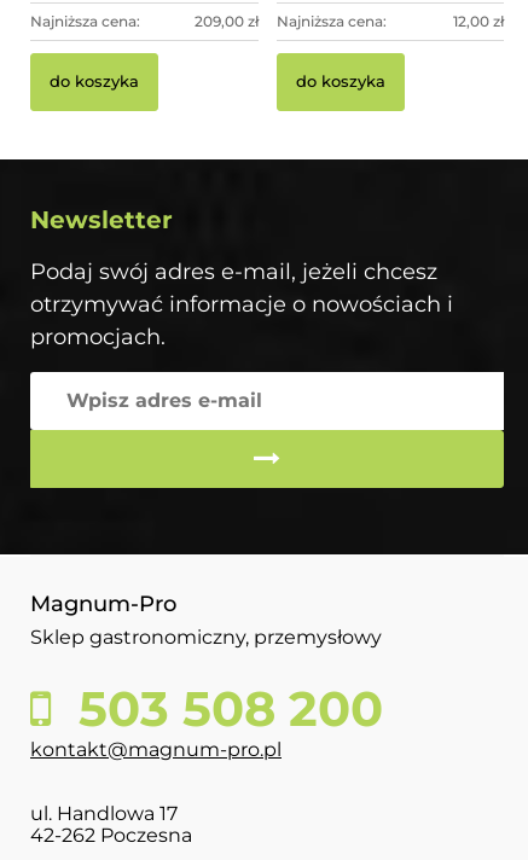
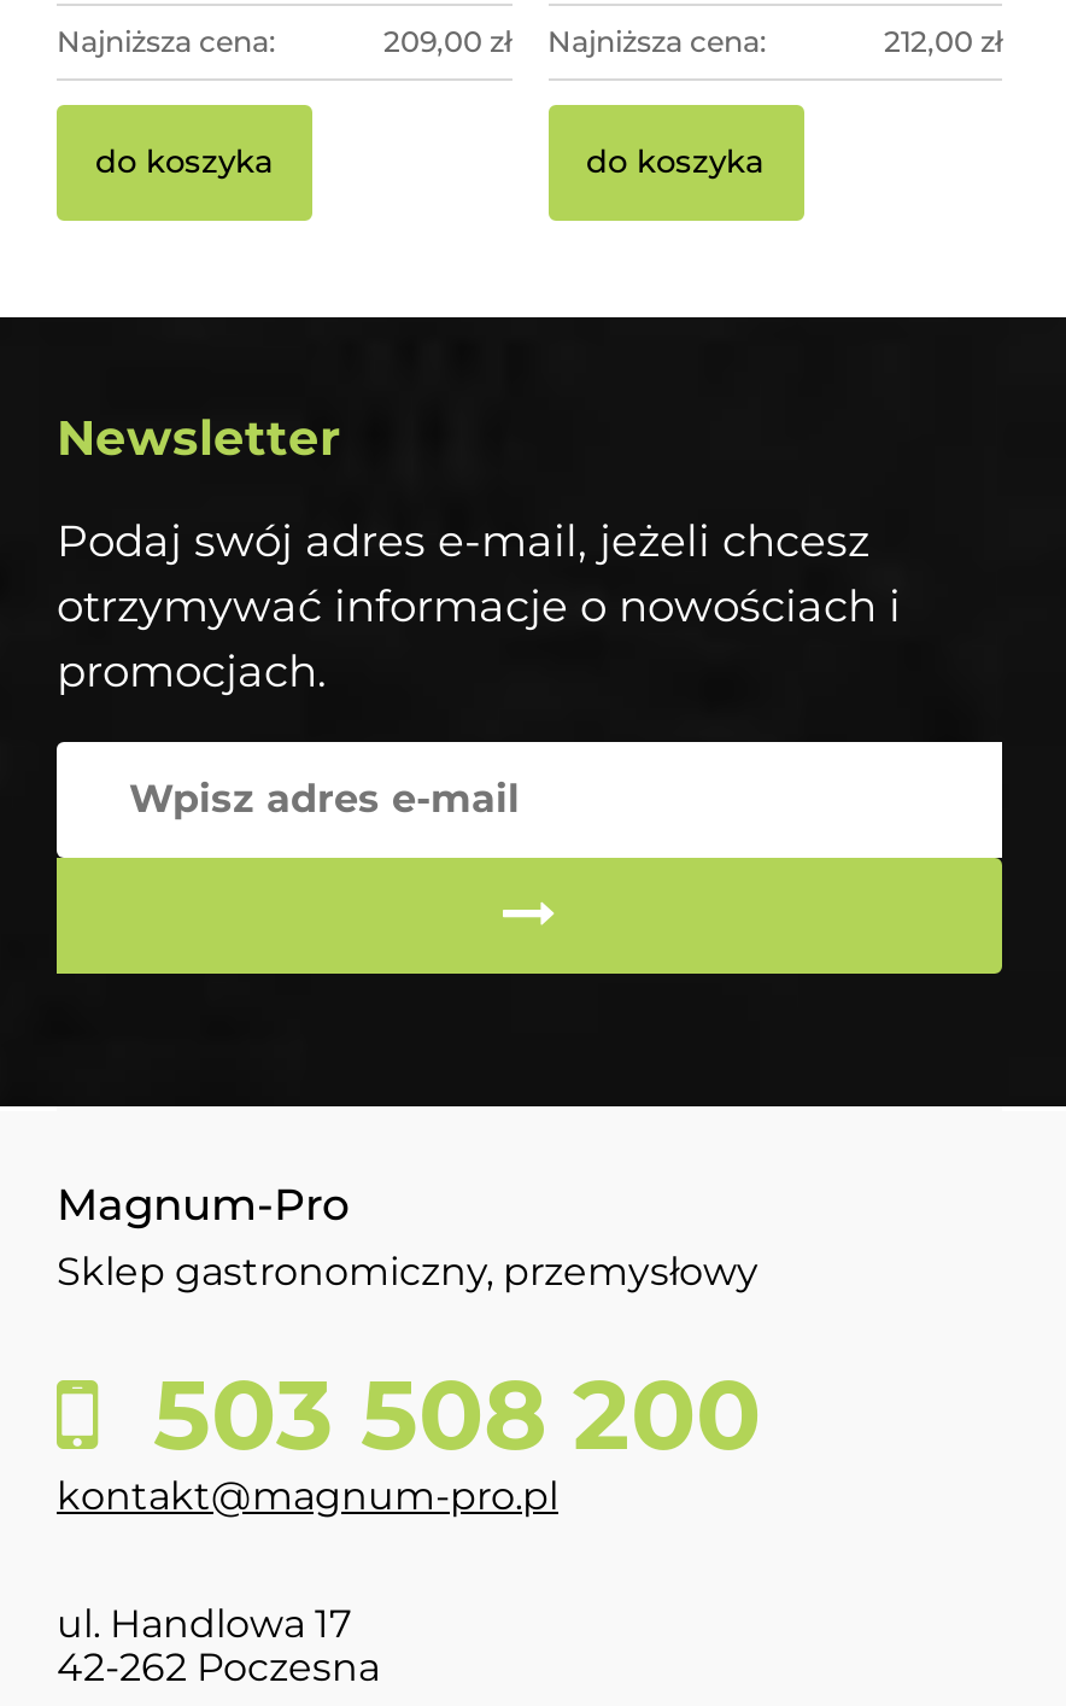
- 12,00 zł
+ 212,00 zł
